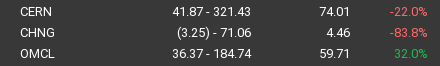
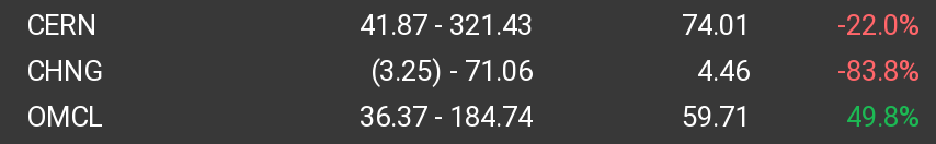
- 32.0%
+ 49.8%
